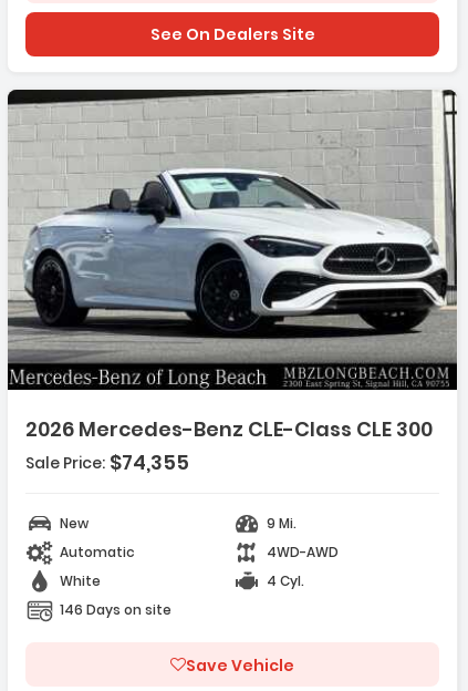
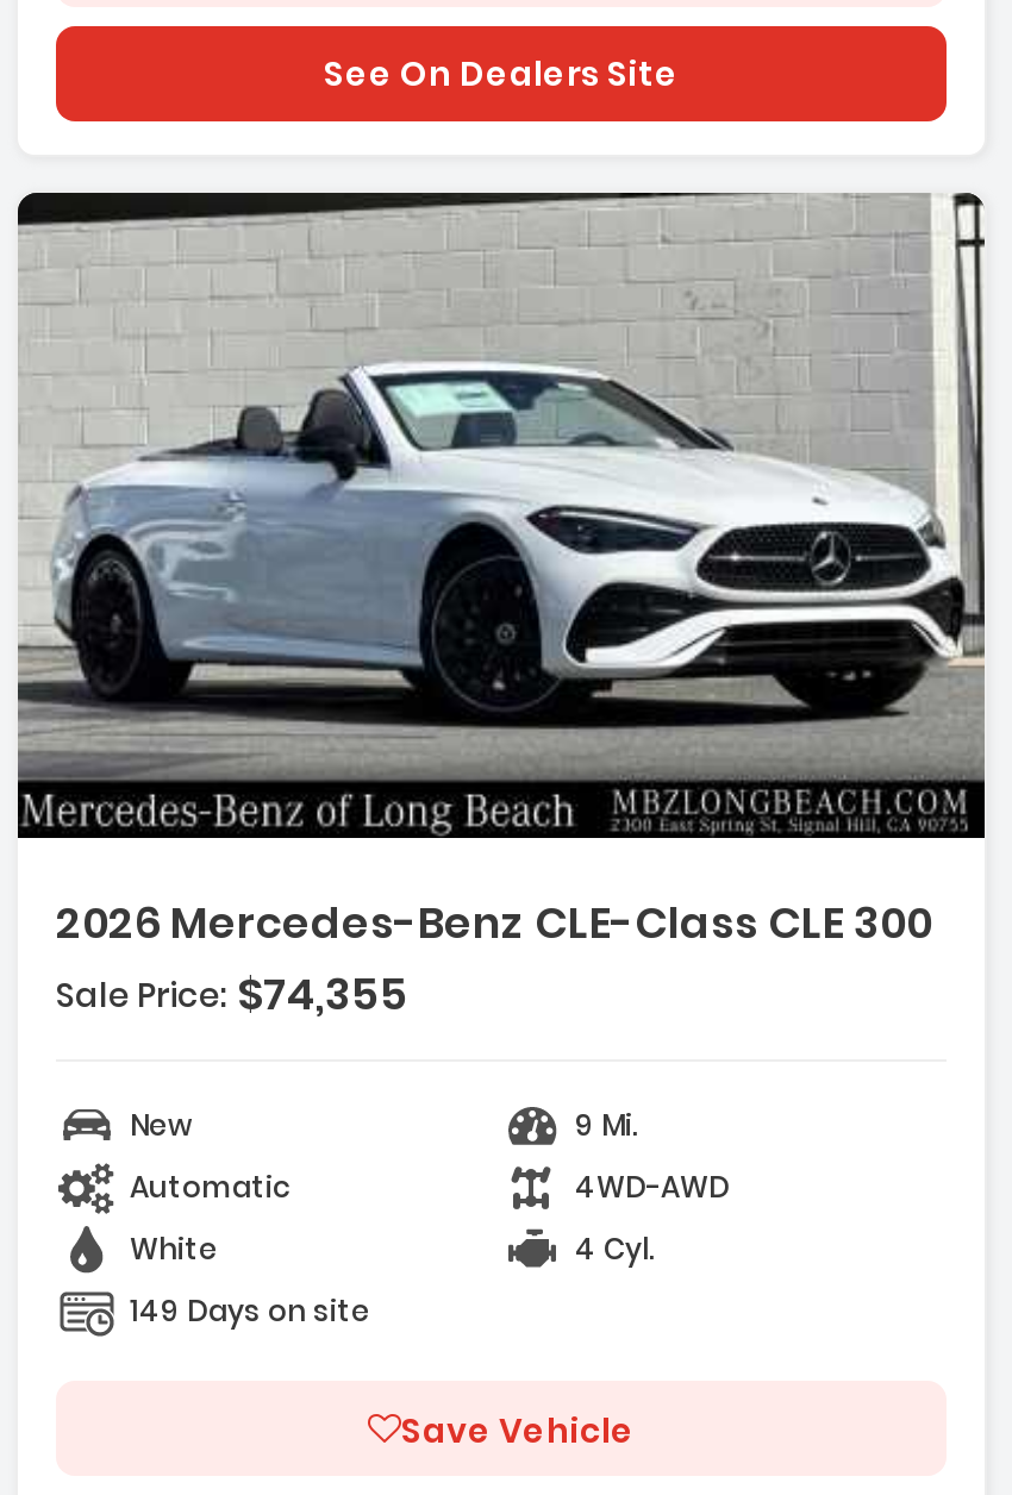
- 146 Days on site
+ 149 Days on site
